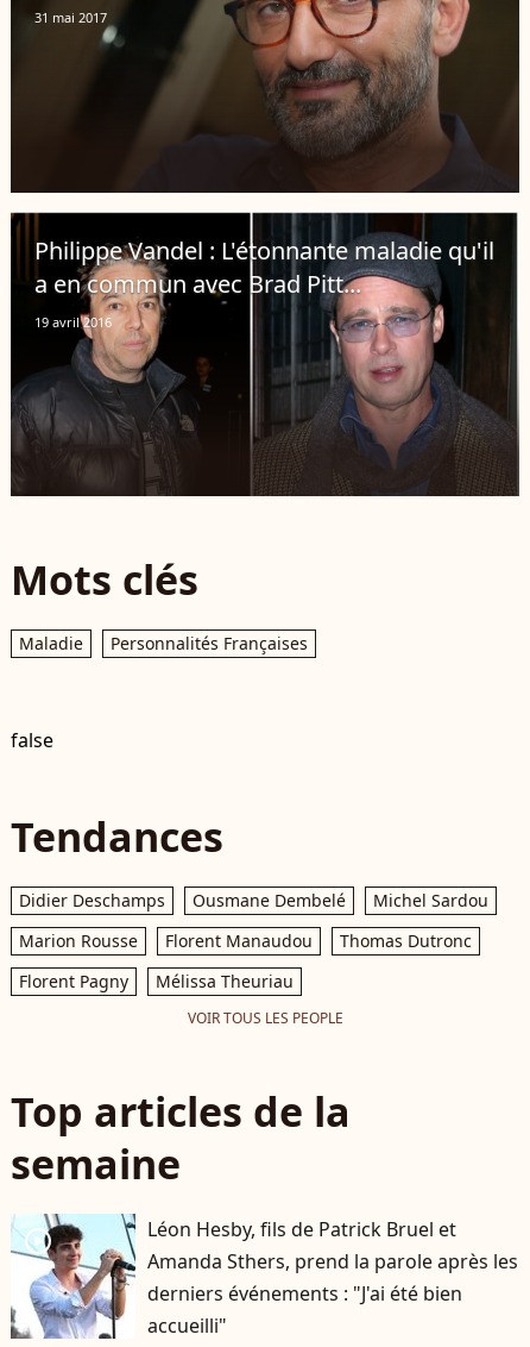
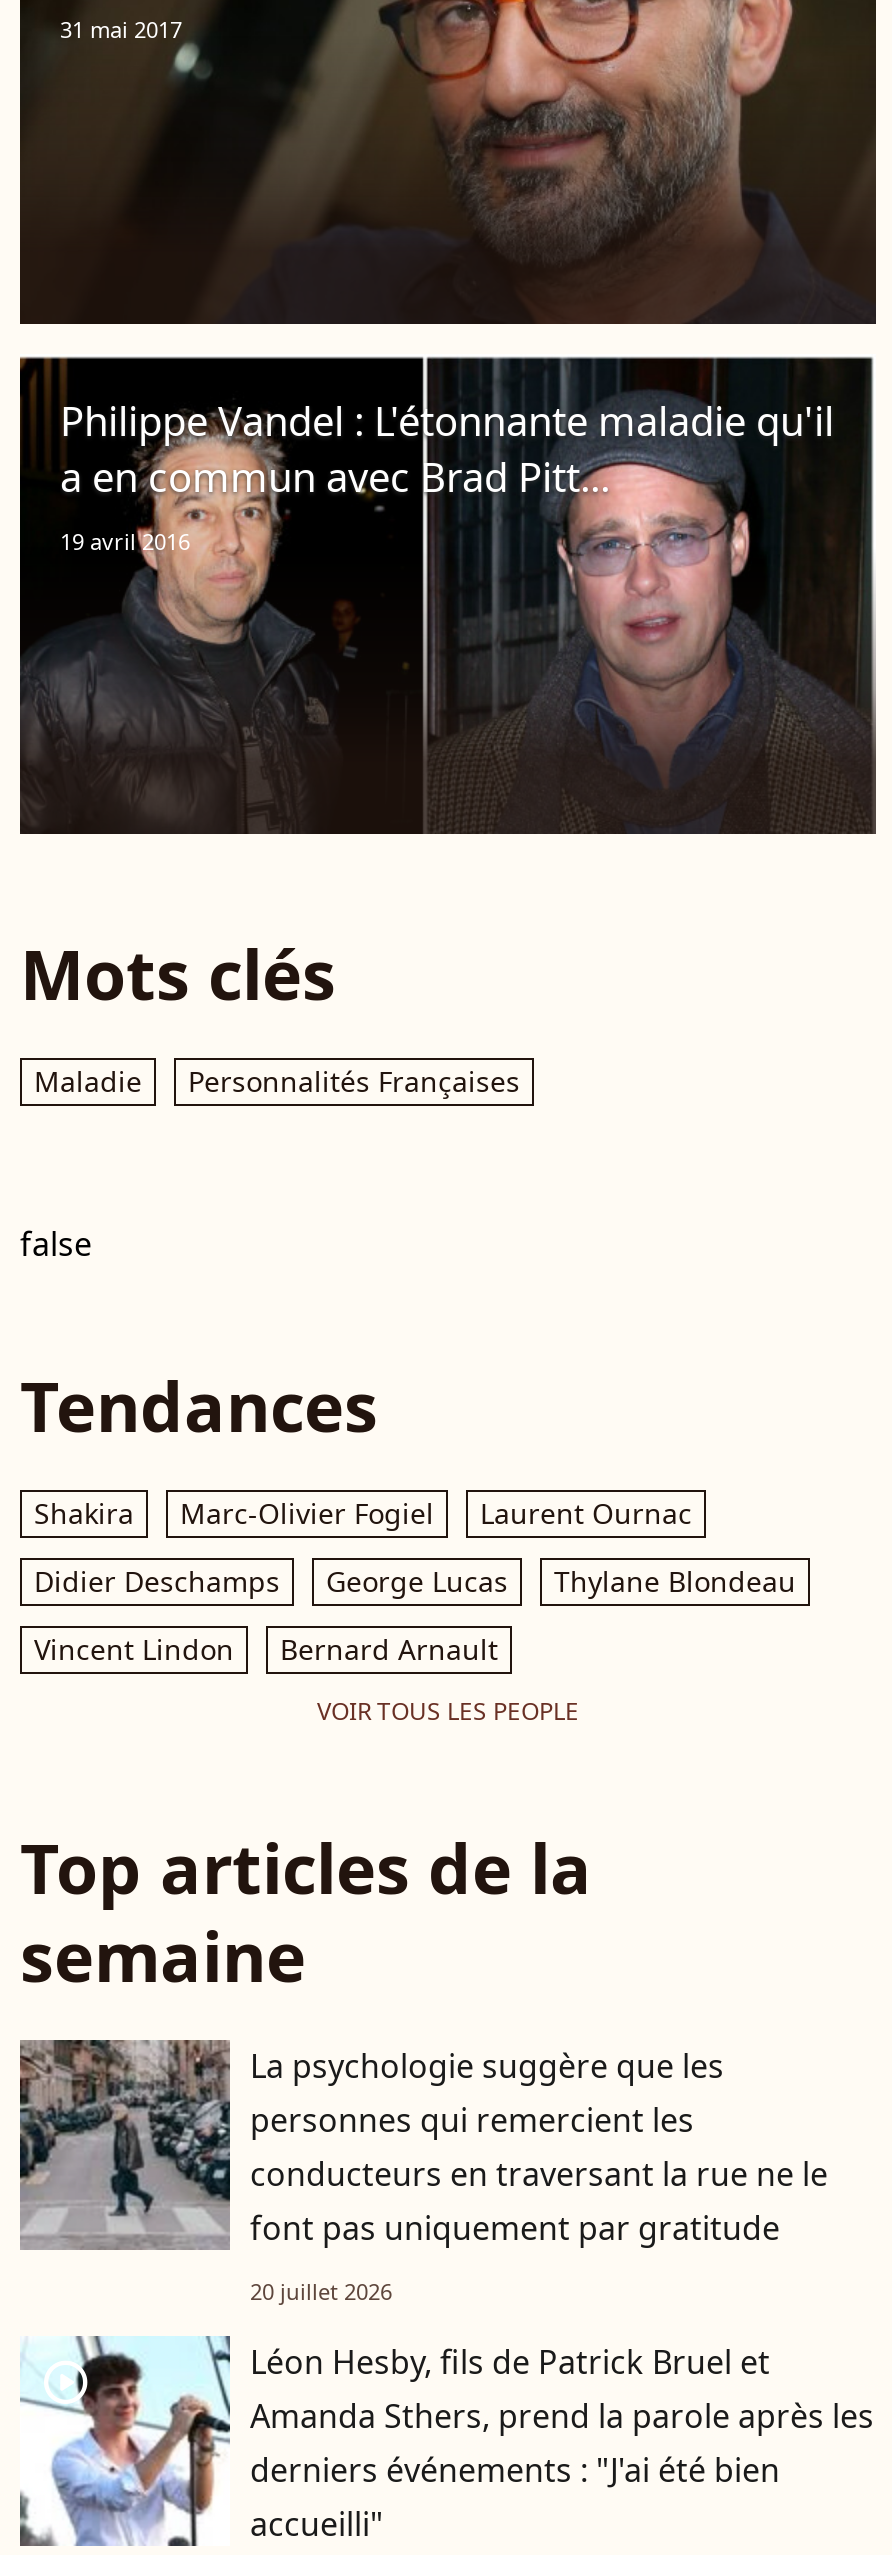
+ Shakira
+ Marc-Olivier Fogiel
+ Laurent Ournac

- Ousmane Dembelé
- Michel Sardou
- Marion Rousse
- Florent Manaudou
- Thomas Dutronc
- Florent Pagny
- Mélissa Theuriau
+ George Lucas
+ Thylane Blondeau
+ Vincent Lindon
+ Bernard Arnault

+ [image]
+ La psychologie suggère que les
+ personnes qui remercient les
+ conducteurs en traversant la rue ne le
+ font pas uniquement par gratitude
+ 20 juillet 2026
